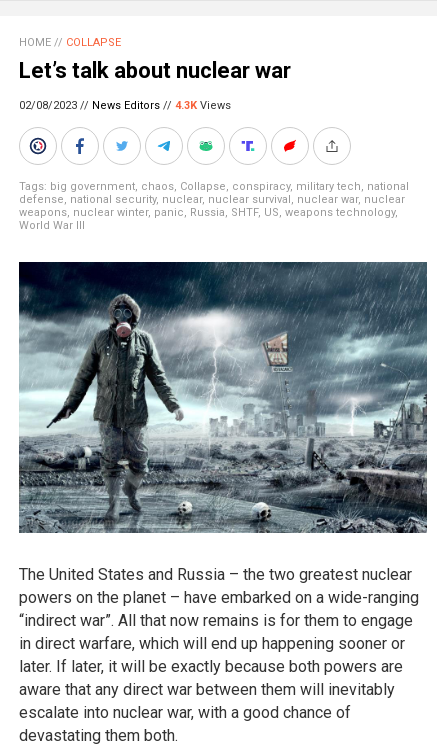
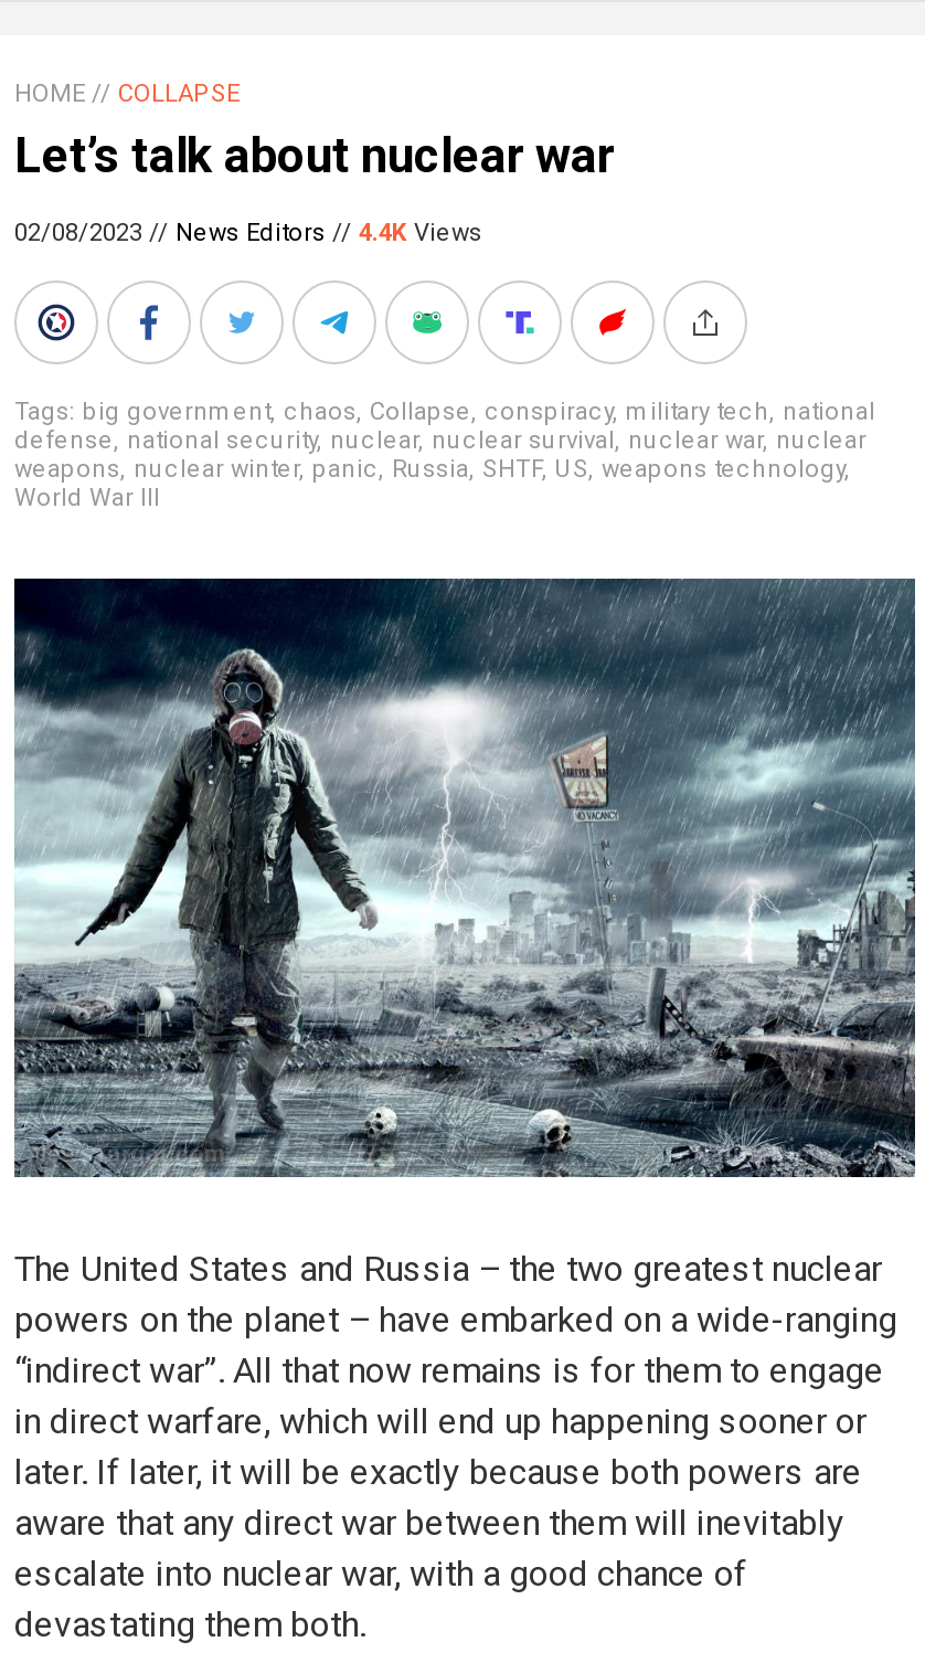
- 02/08/2023 // News Editors // 4.3K Views
+ 02/08/2023 // News Editors // 4.4K Views
